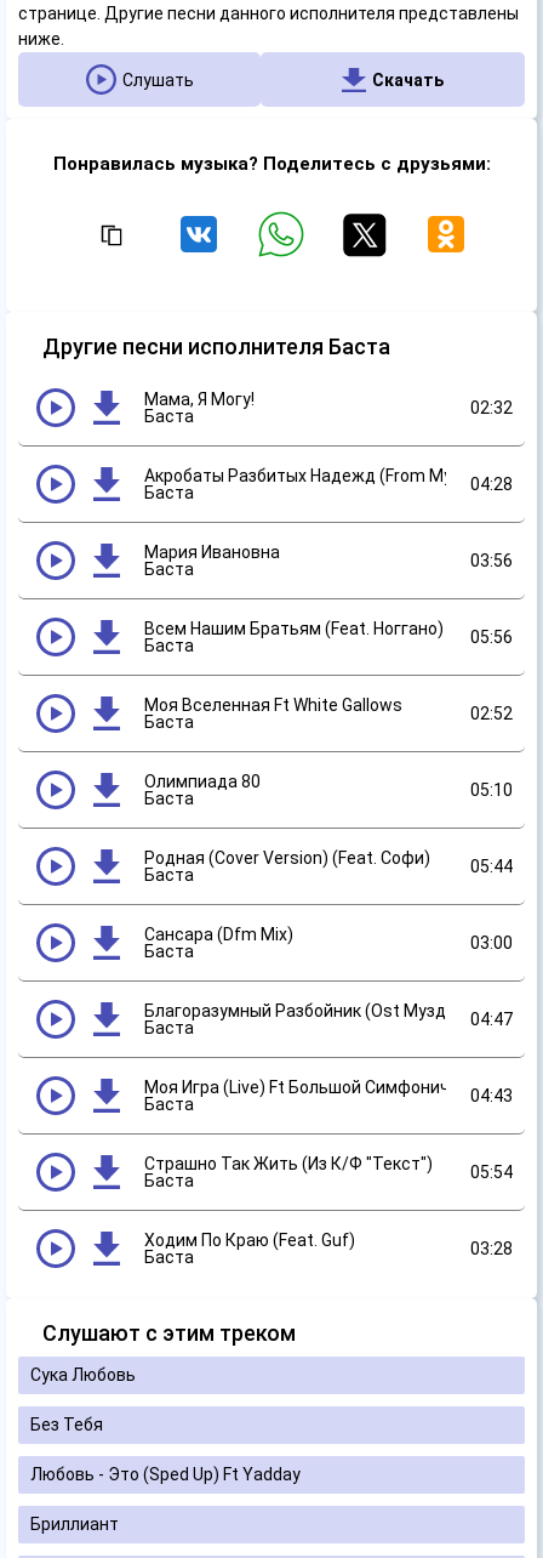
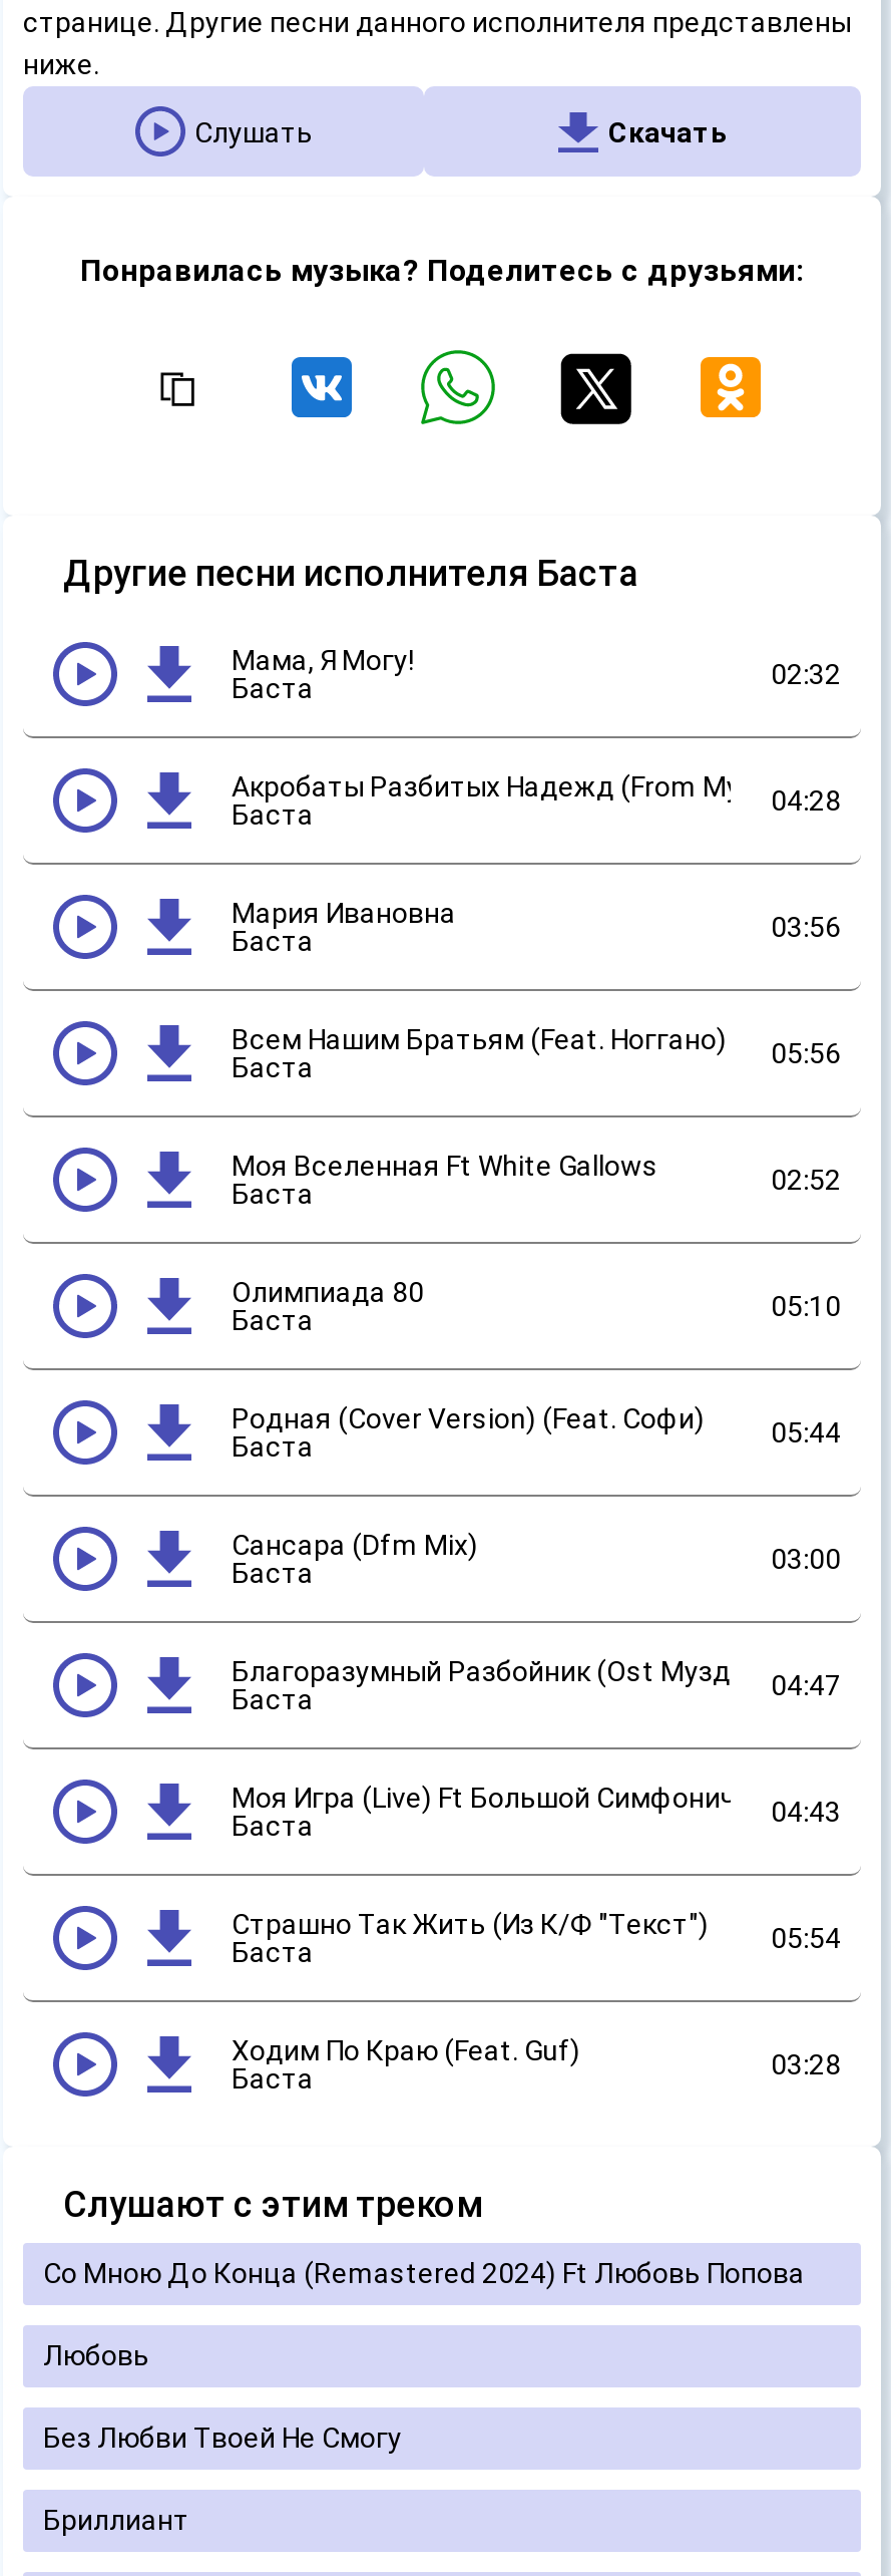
- Сука Любовь
+ Со Мною До Конца (Remastered 2024) Ft Любовь Попова

- Без Тебя
+ Любовь

- Любовь - Это (Sped Up) Ft Yadday
+ Без Любви Твоей Не Смогу
